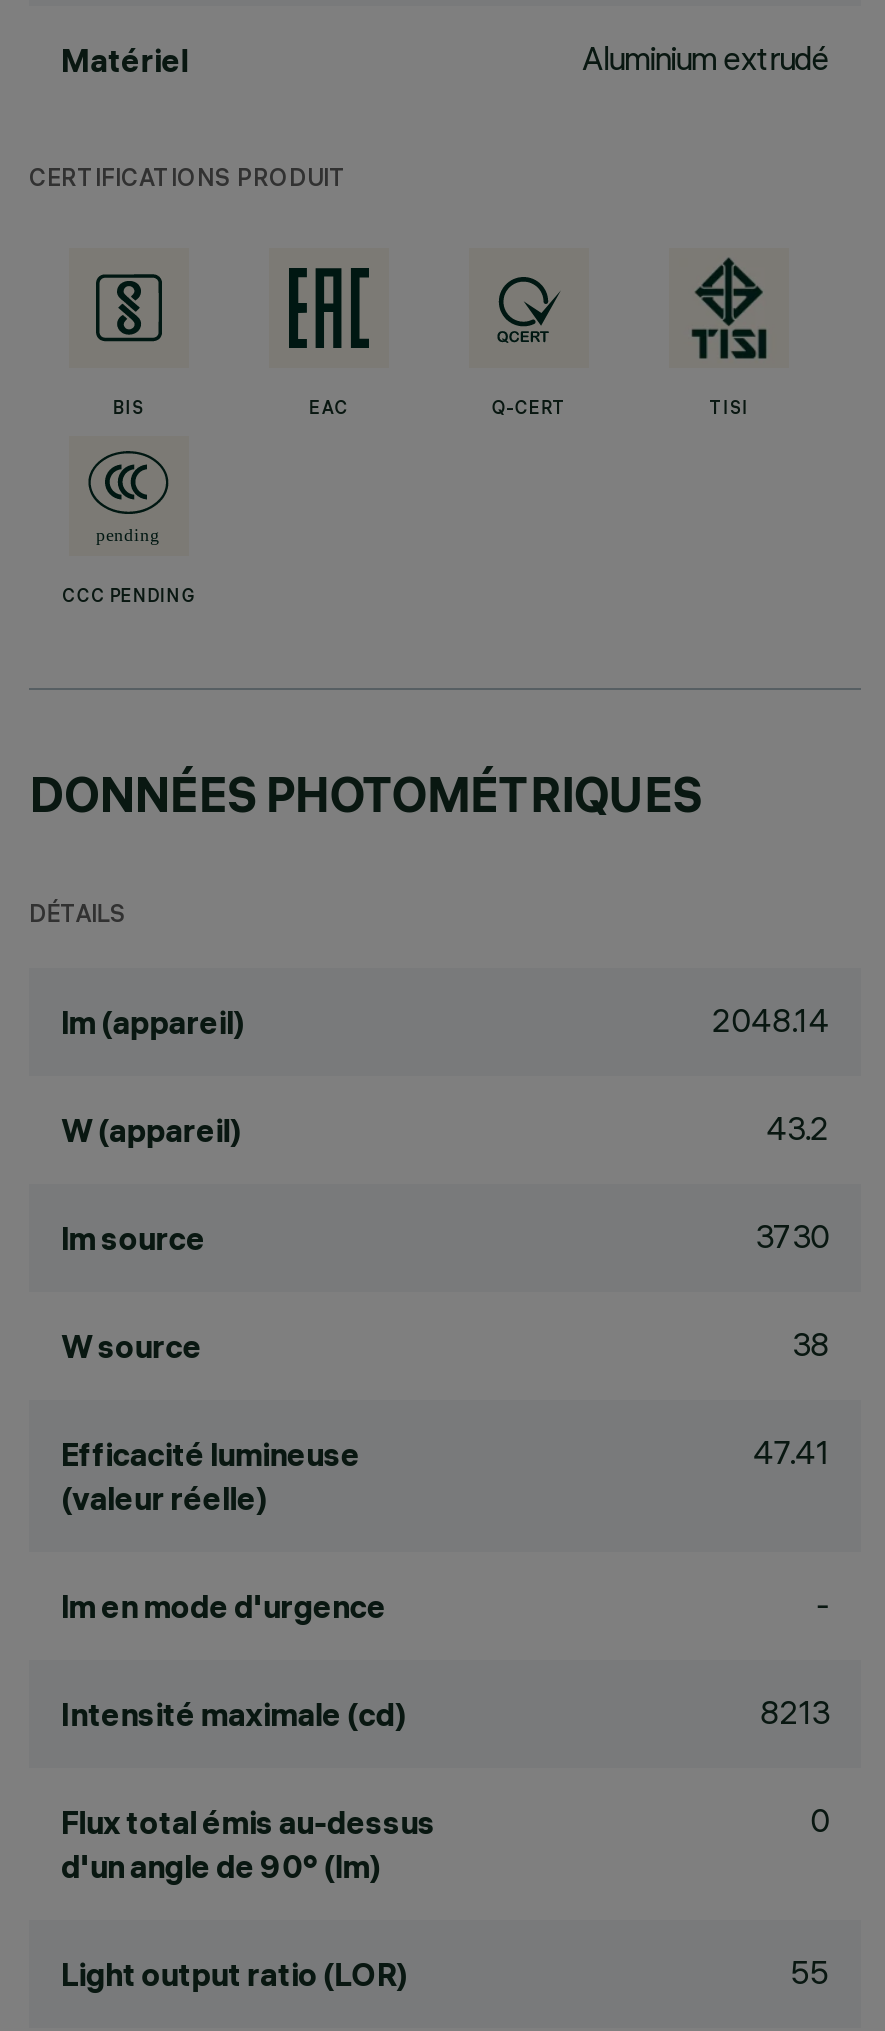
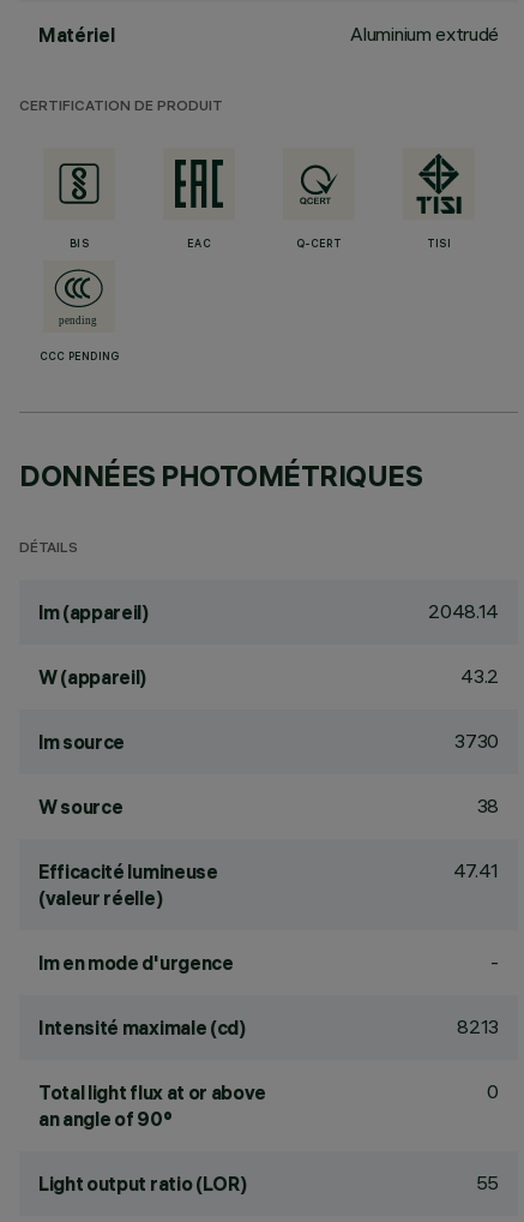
- CERTIFICATIONS PRODUIT
+ CERTIFICATION DE PRODUIT

- Flux total émis au-dessus
- d'un angle de 90° (lm)
+ Total light flux at or above
+ an angle of 90°
